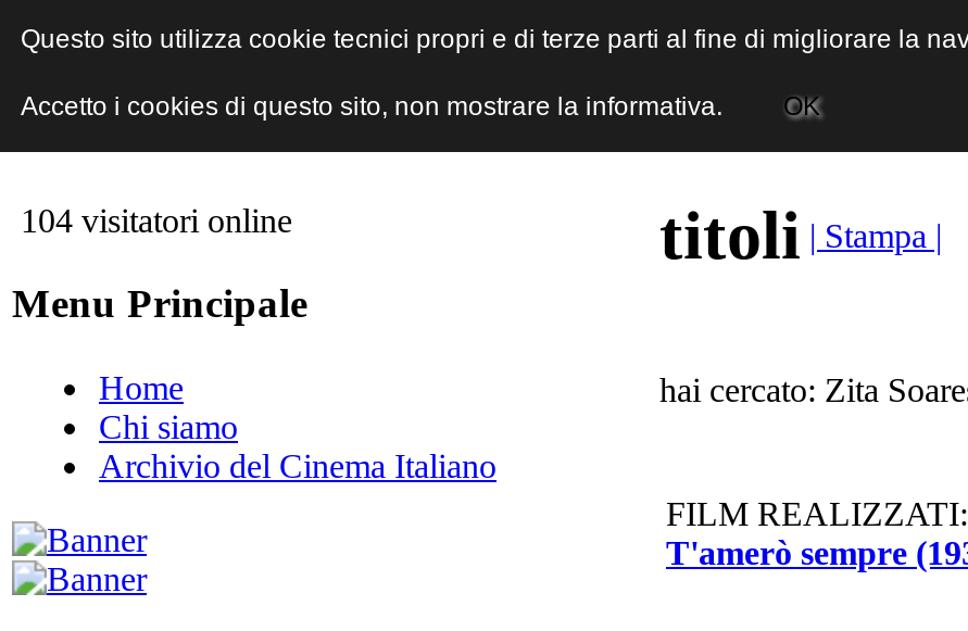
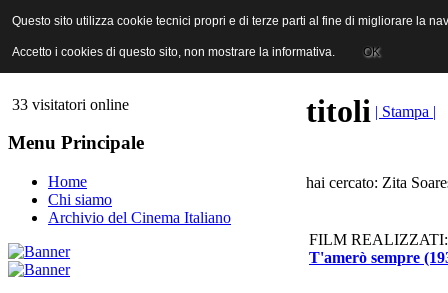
- 104 visitatori online
+ 33 visitatori online
